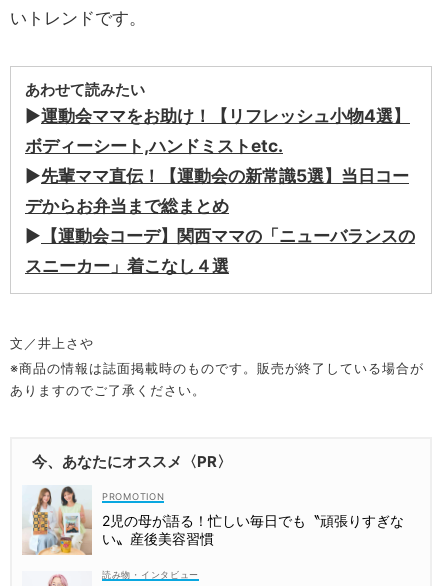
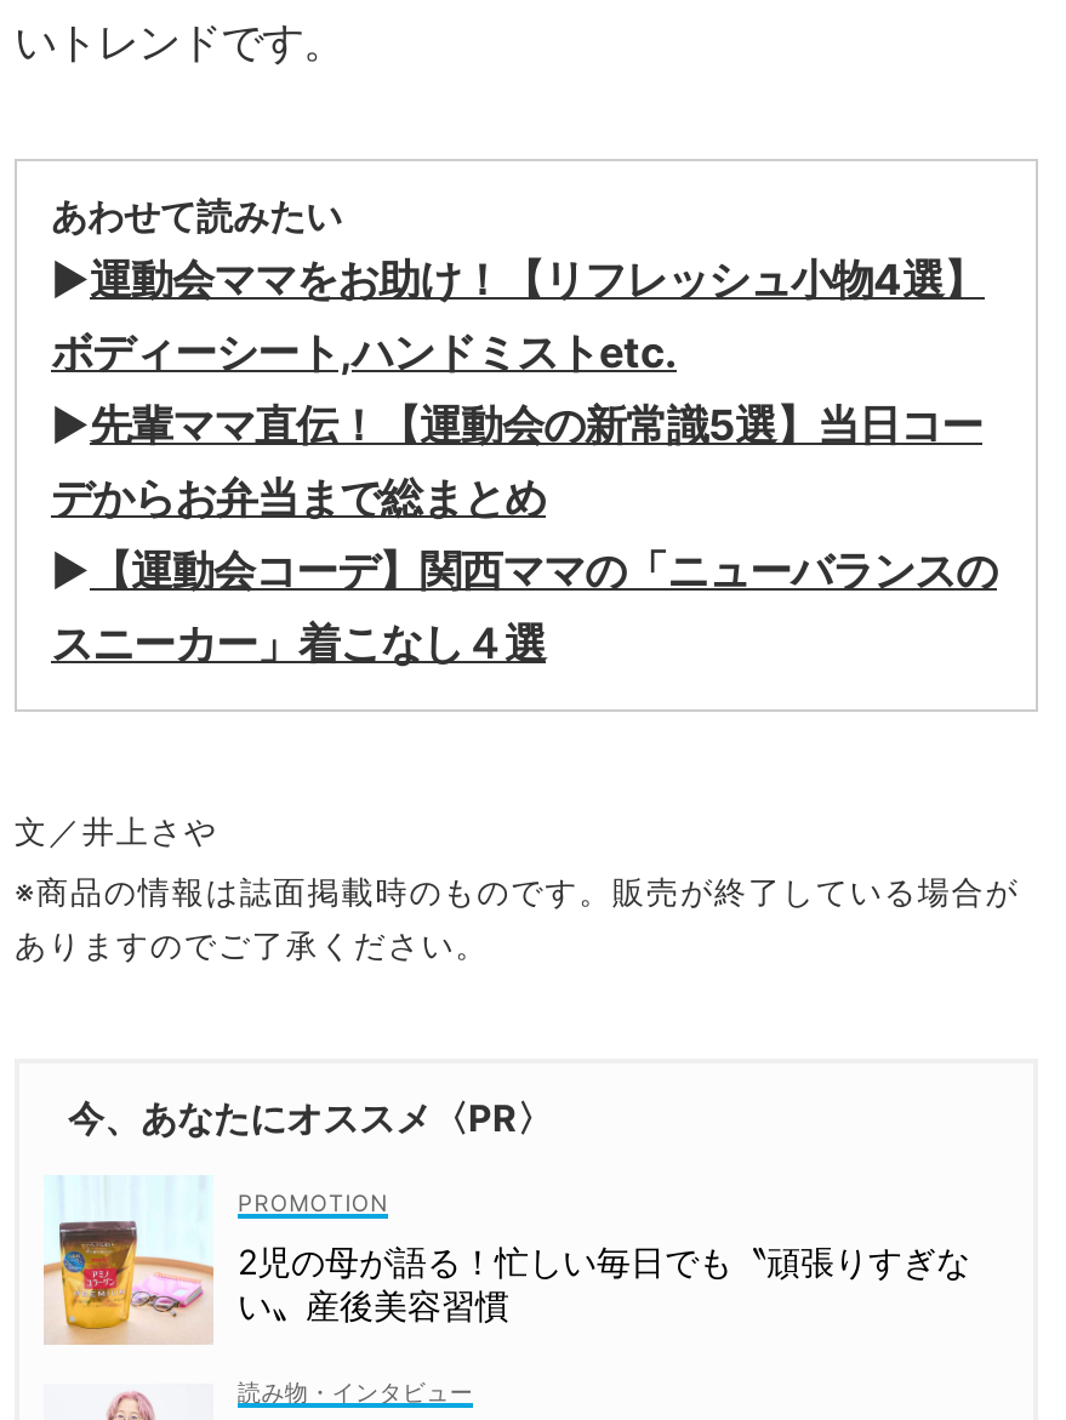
- [image]
+ [image]
